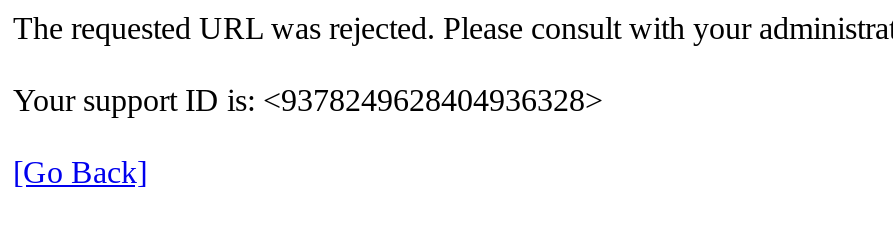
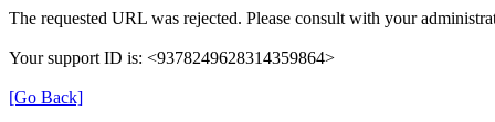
- Your support ID is: <9378249628404936328>
+ Your support ID is: <9378249628314359864>
